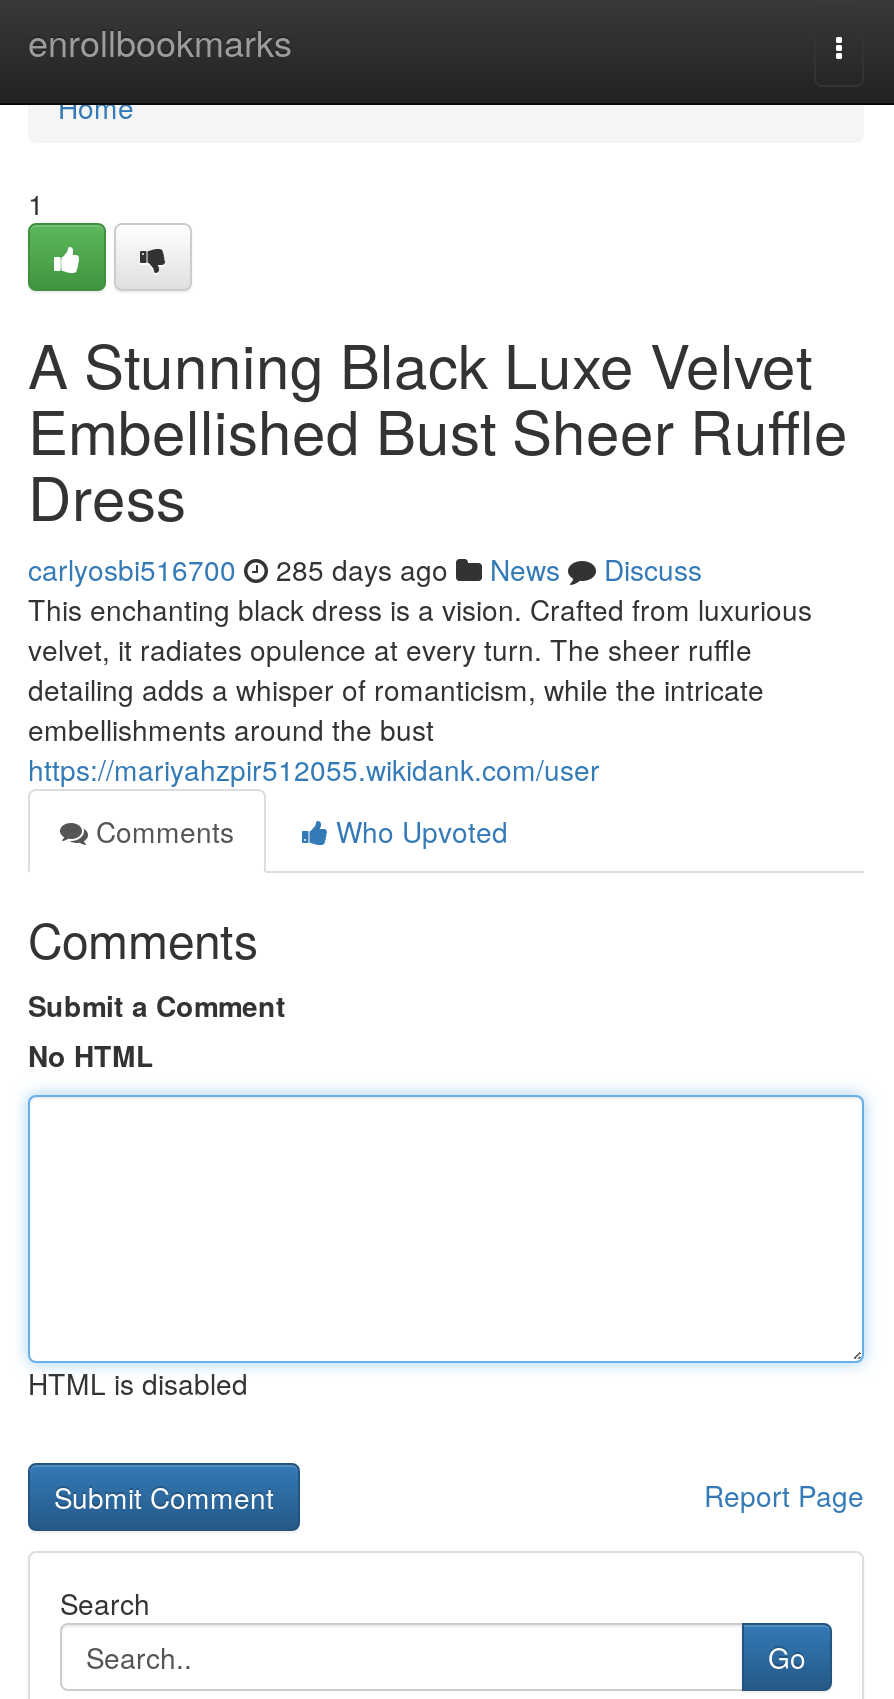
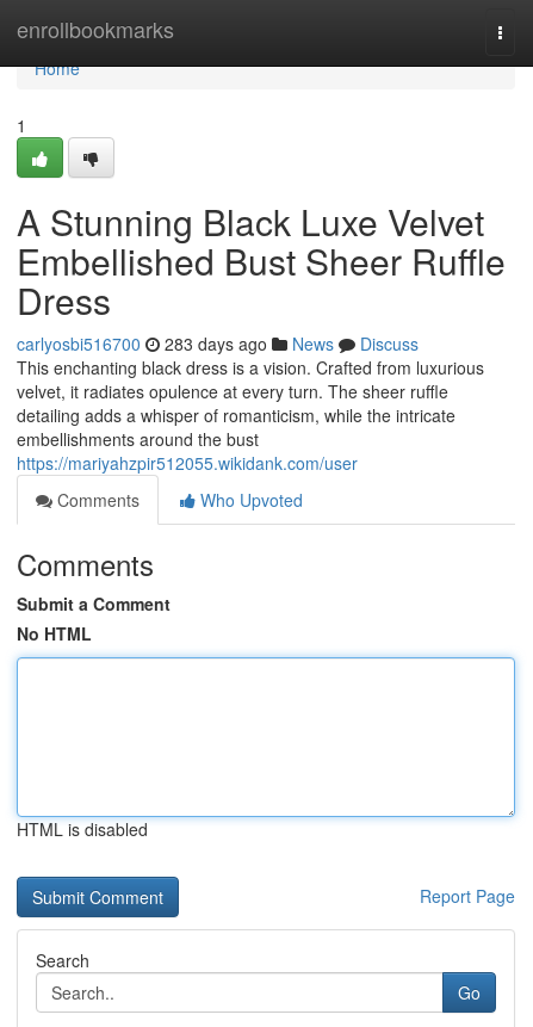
- carlyosbi516700 285 days ago News Discuss
+ carlyosbi516700 283 days ago News Discuss
